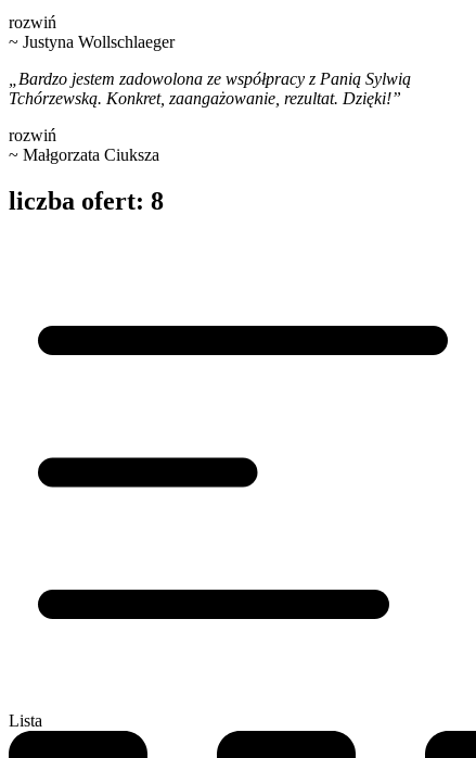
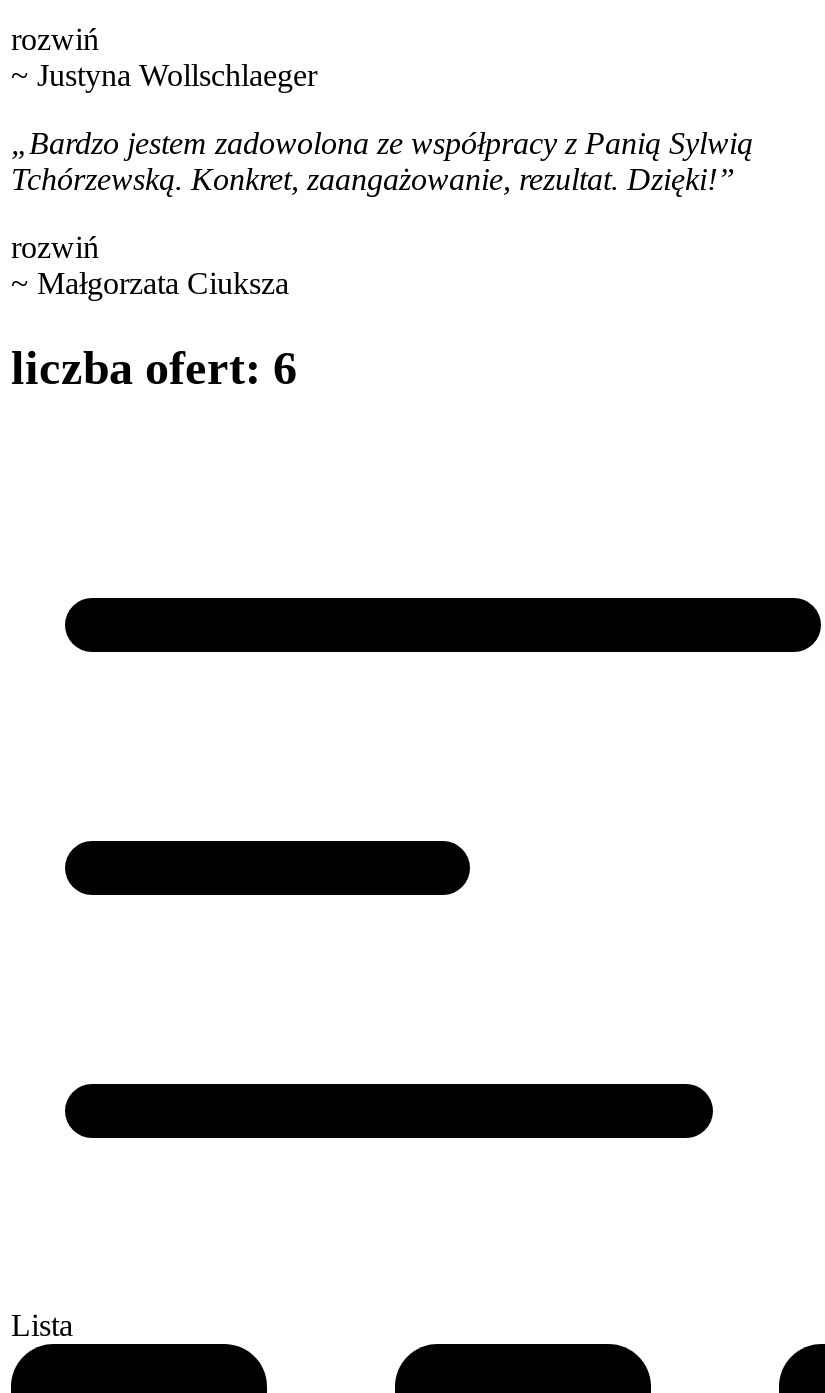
- liczba ofert: 8
+ liczba ofert: 6
